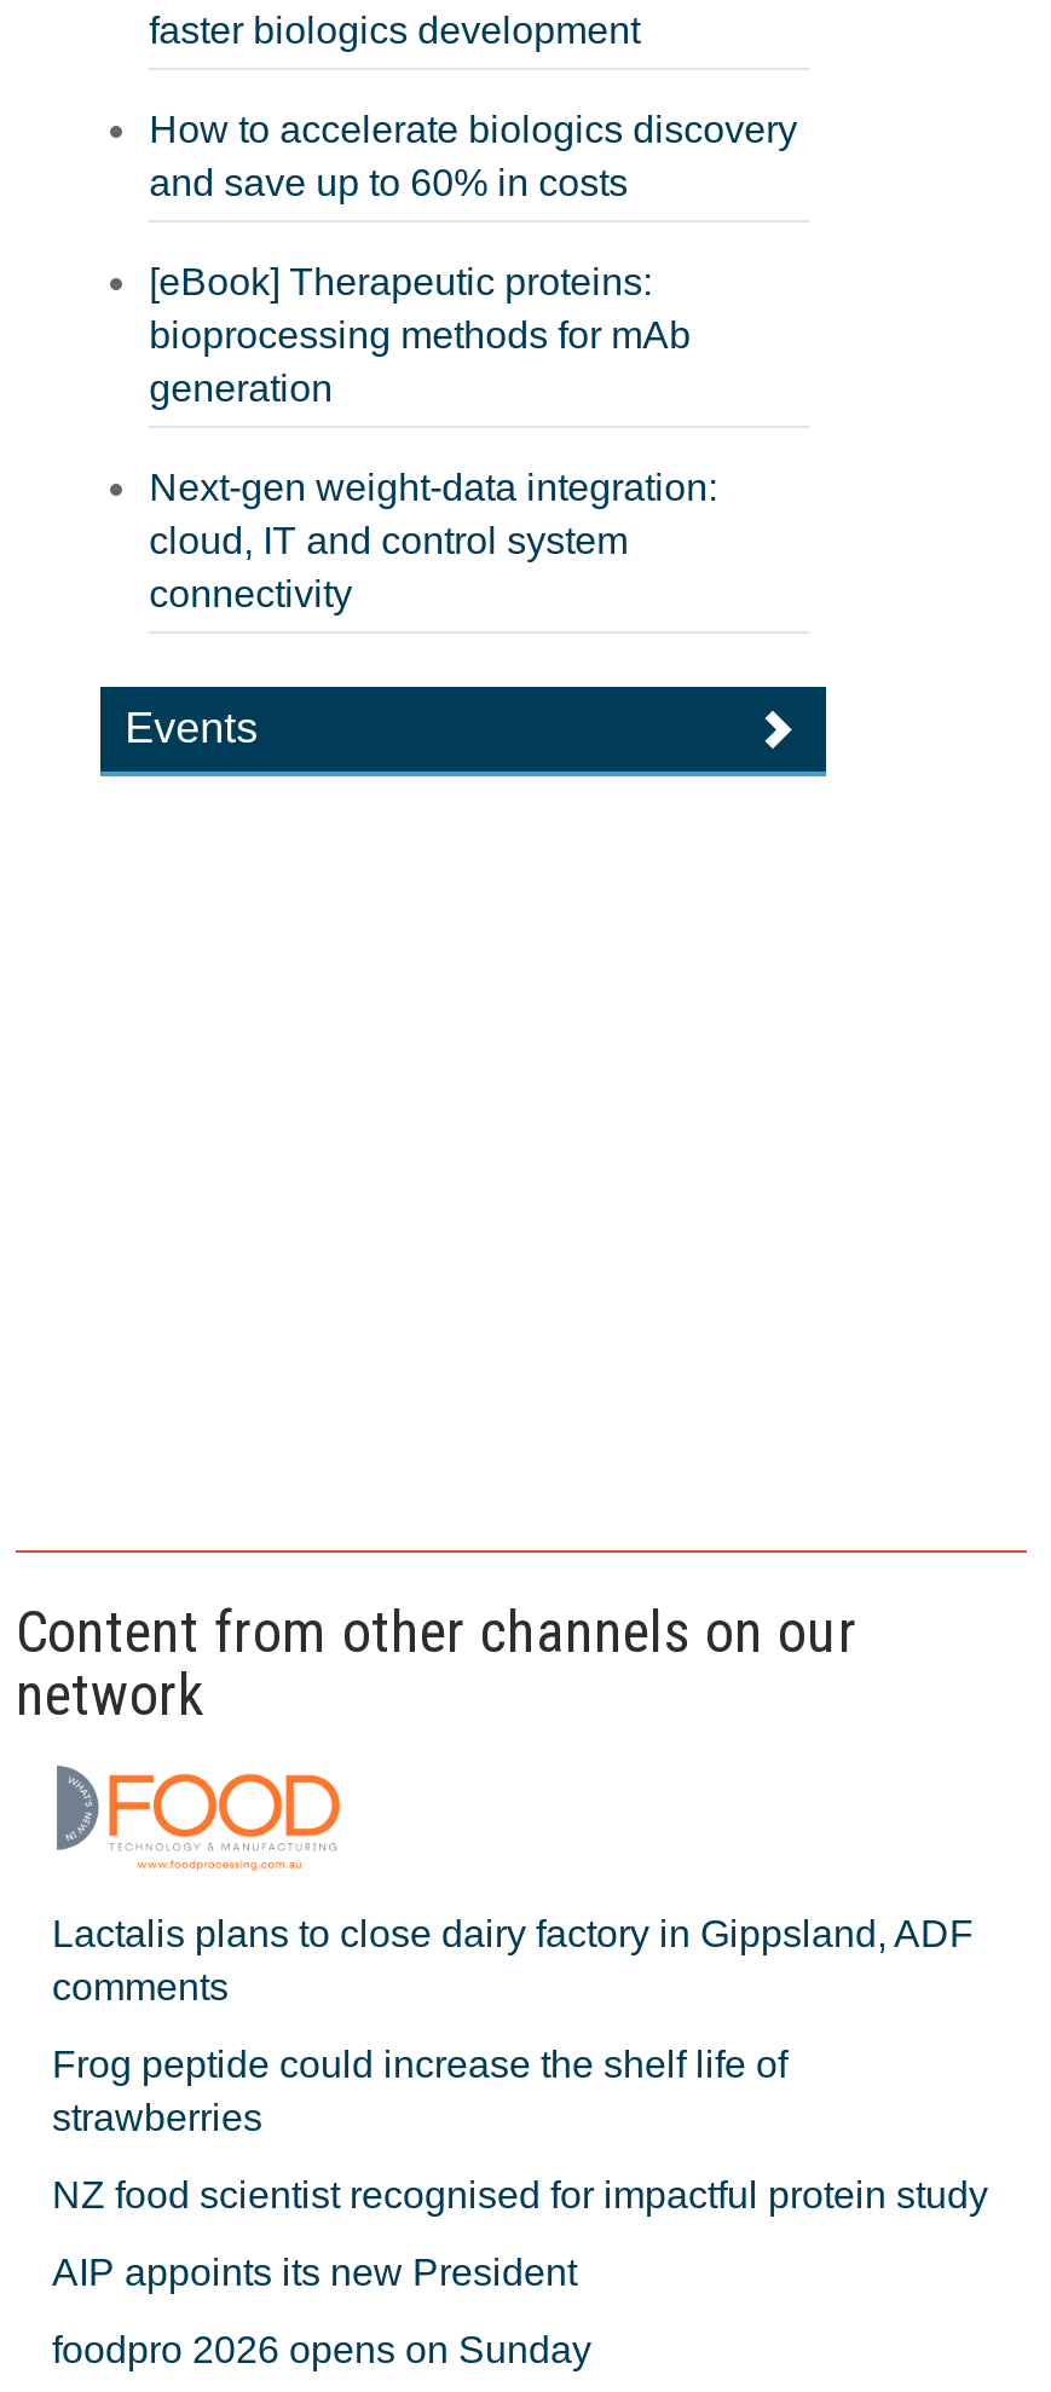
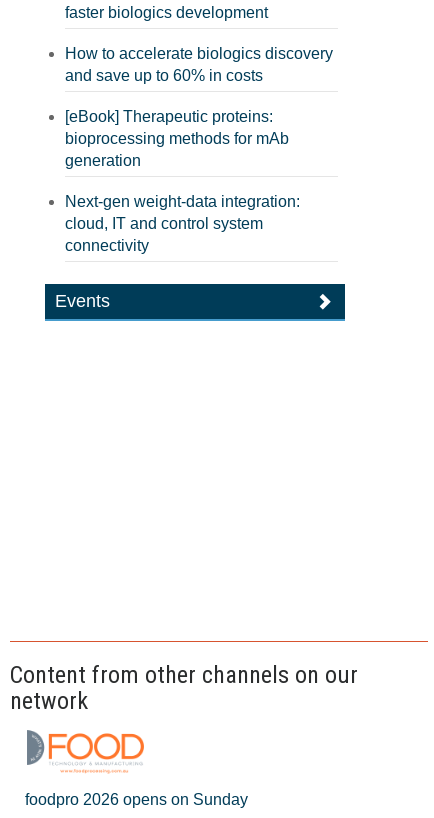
- Lactalis plans to close dairy factory in Gippsland, ADF
- comments
- Frog peptide could increase the shelf life of
- strawberries
- NZ food scientist recognised for impactful protein study
- AIP appoints its new President
